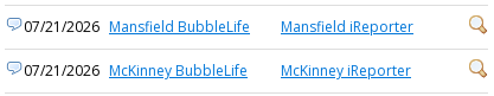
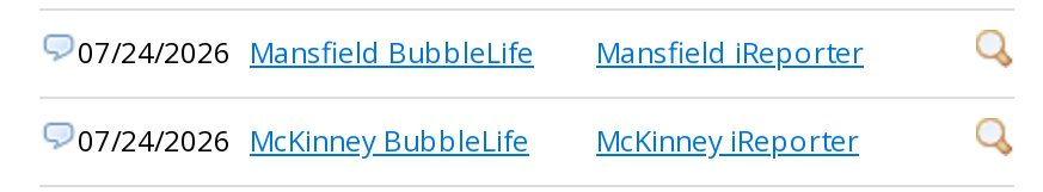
- 07/21/2026 Mansfield BubbleLife
+ 07/24/2026 Mansfield BubbleLife

- 07/21/2026 McKinney BubbleLife
+ 07/24/2026 McKinney BubbleLife
